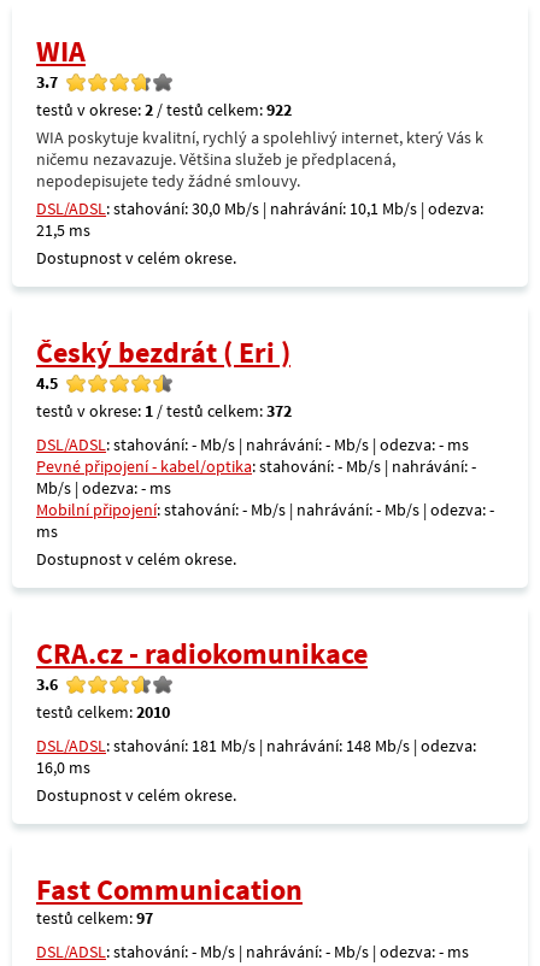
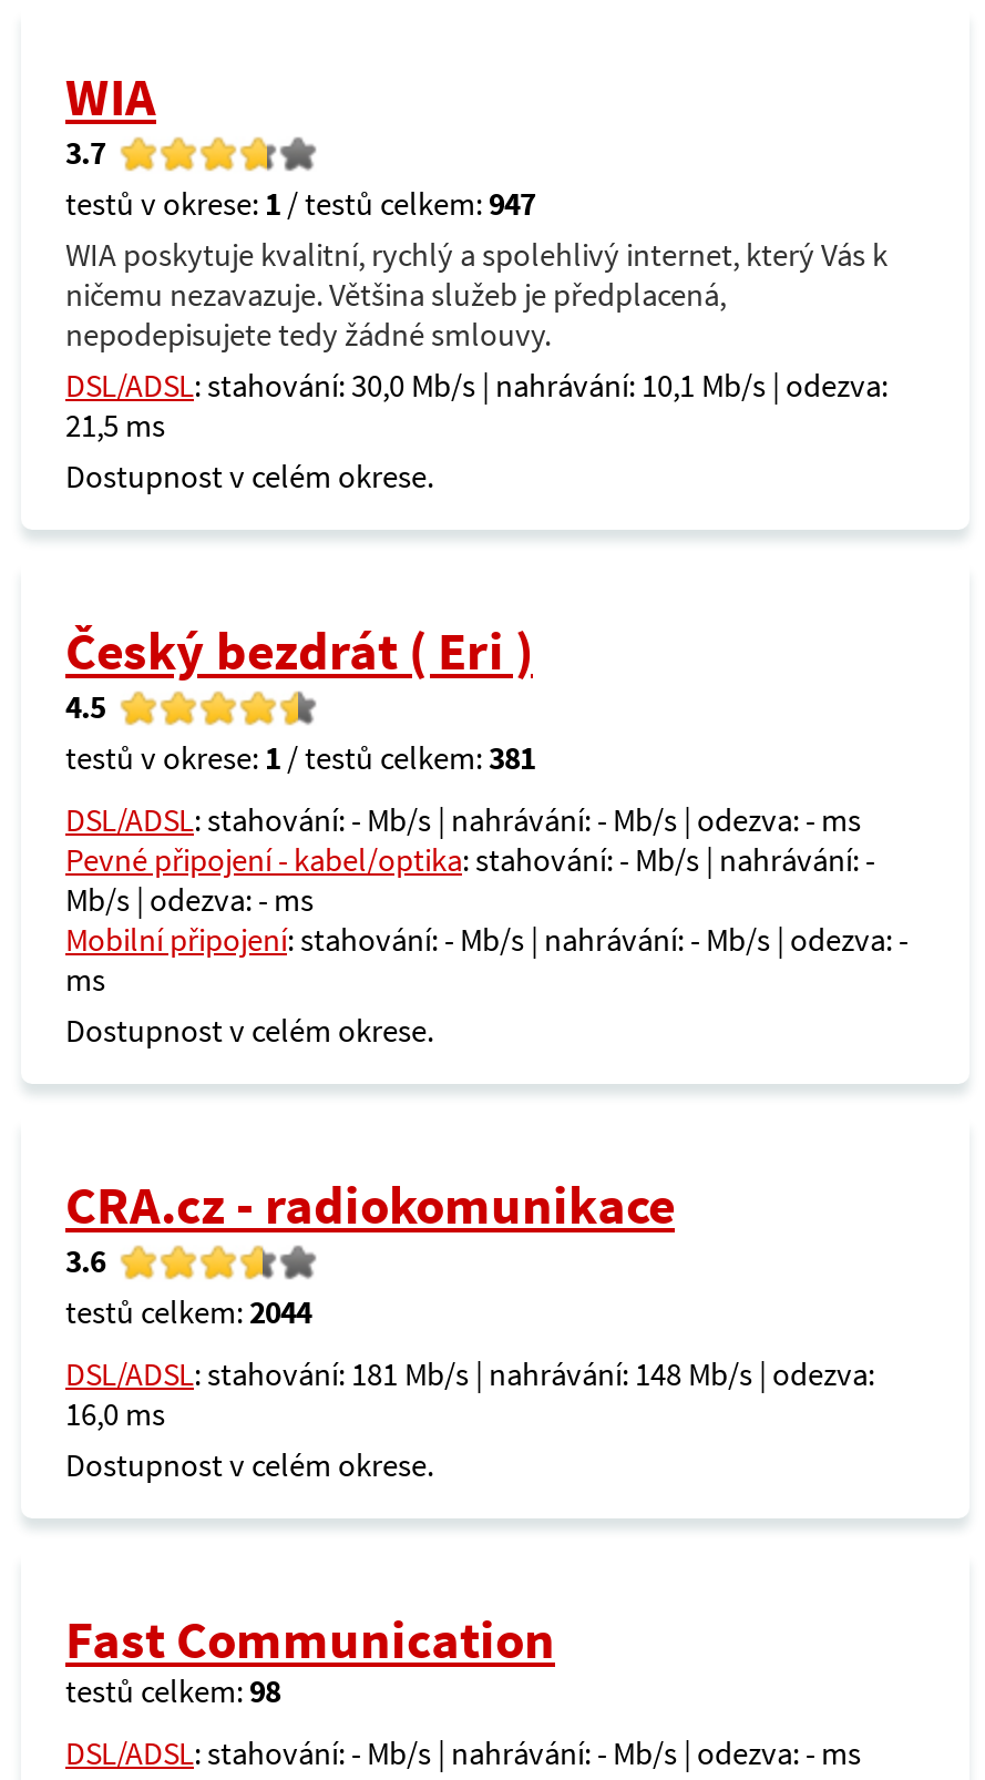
- testů v okrese: 2 / testů celkem: 922
+ testů v okrese: 1 / testů celkem: 947

- testů v okrese: 1 / testů celkem: 372
+ testů v okrese: 1 / testů celkem: 381

- testů celkem: 2010
+ testů celkem: 2044

- testů celkem: 97
+ testů celkem: 98
